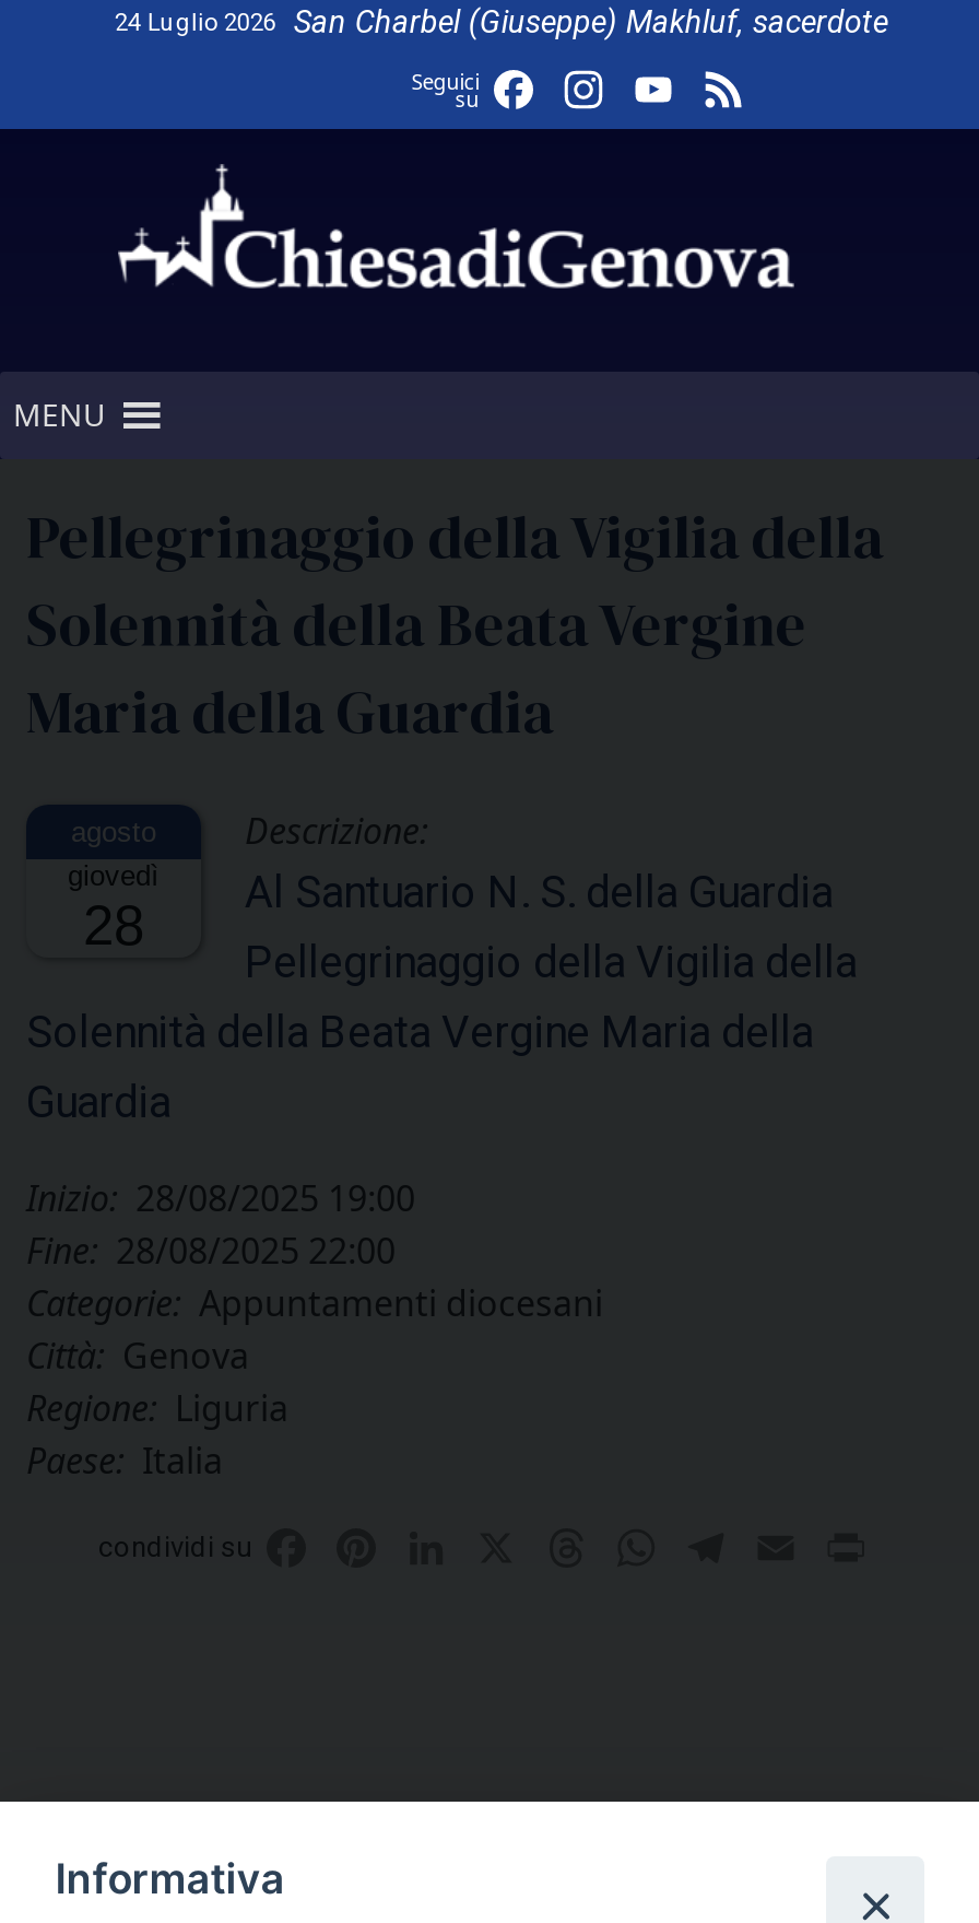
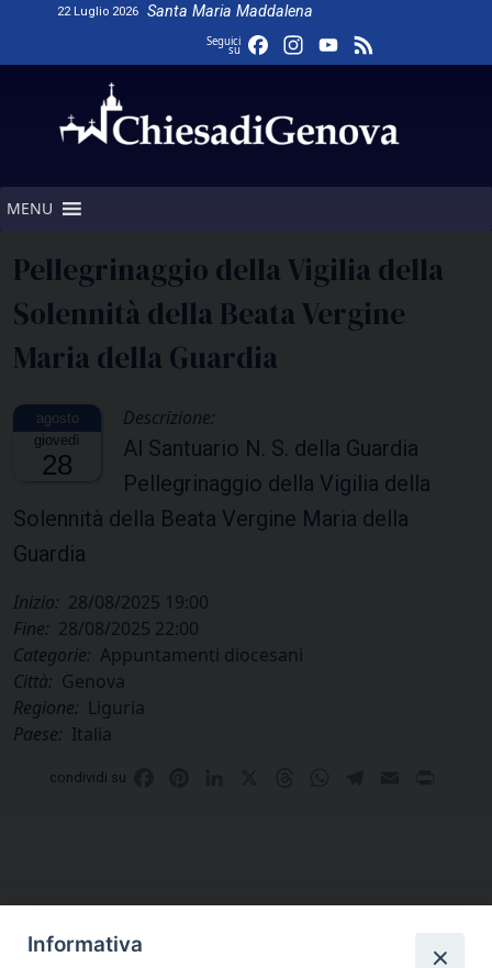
- 24 Luglio 2026
- San Charbel (Giuseppe) Makhluf, sacerdote
+ 22 Luglio 2026
+ Santa Maria Maddalena
